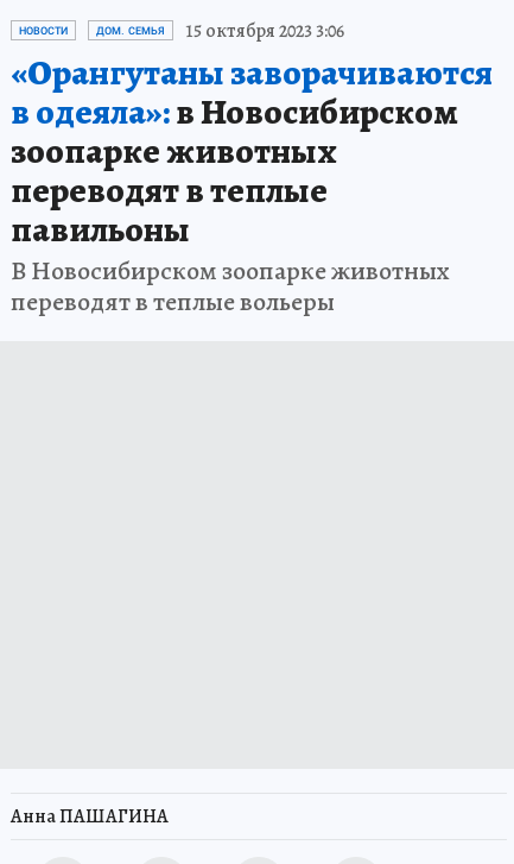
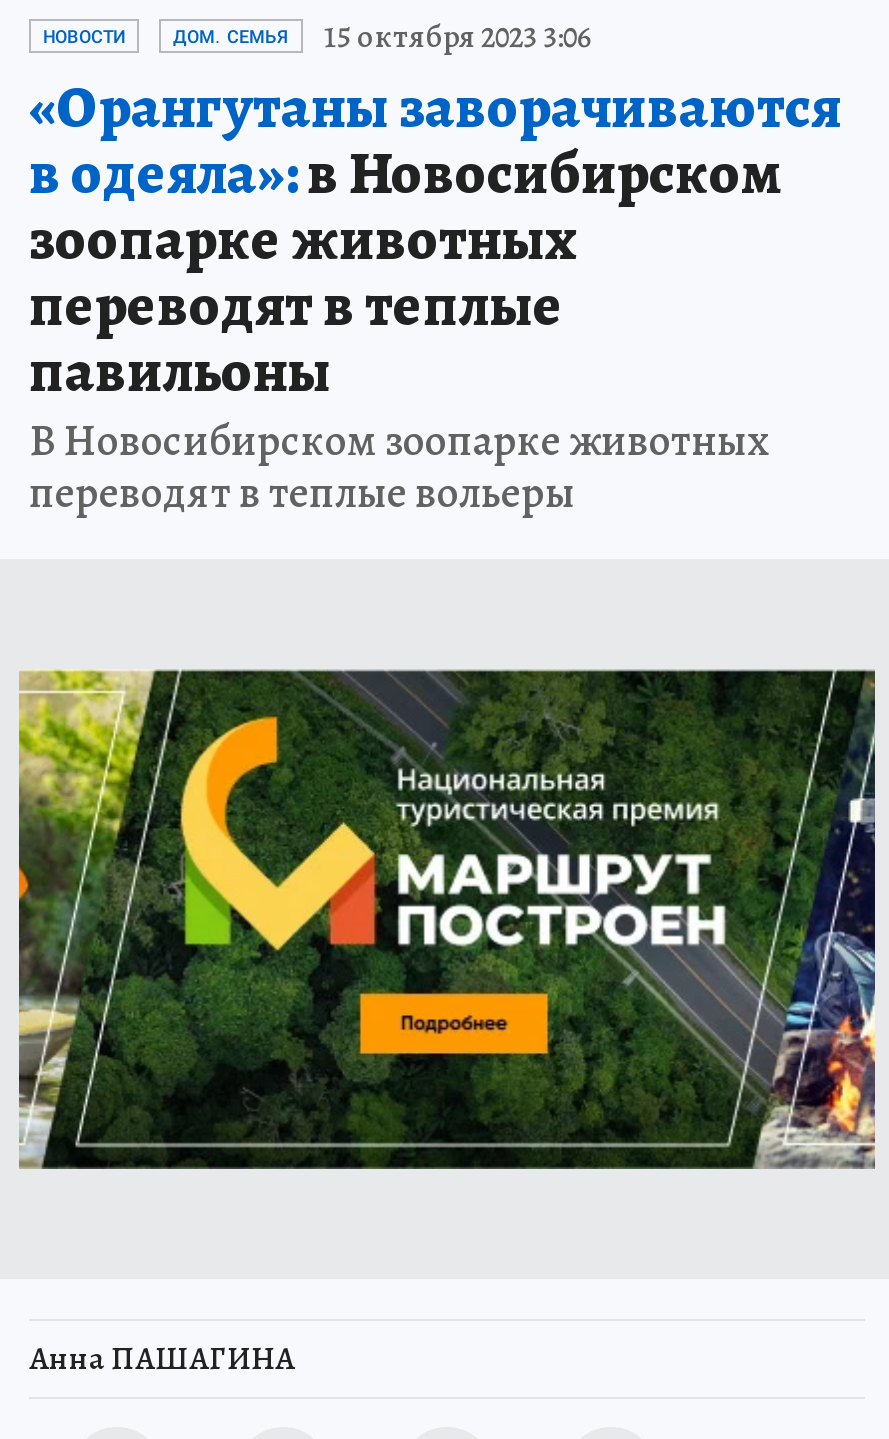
+ [image]
